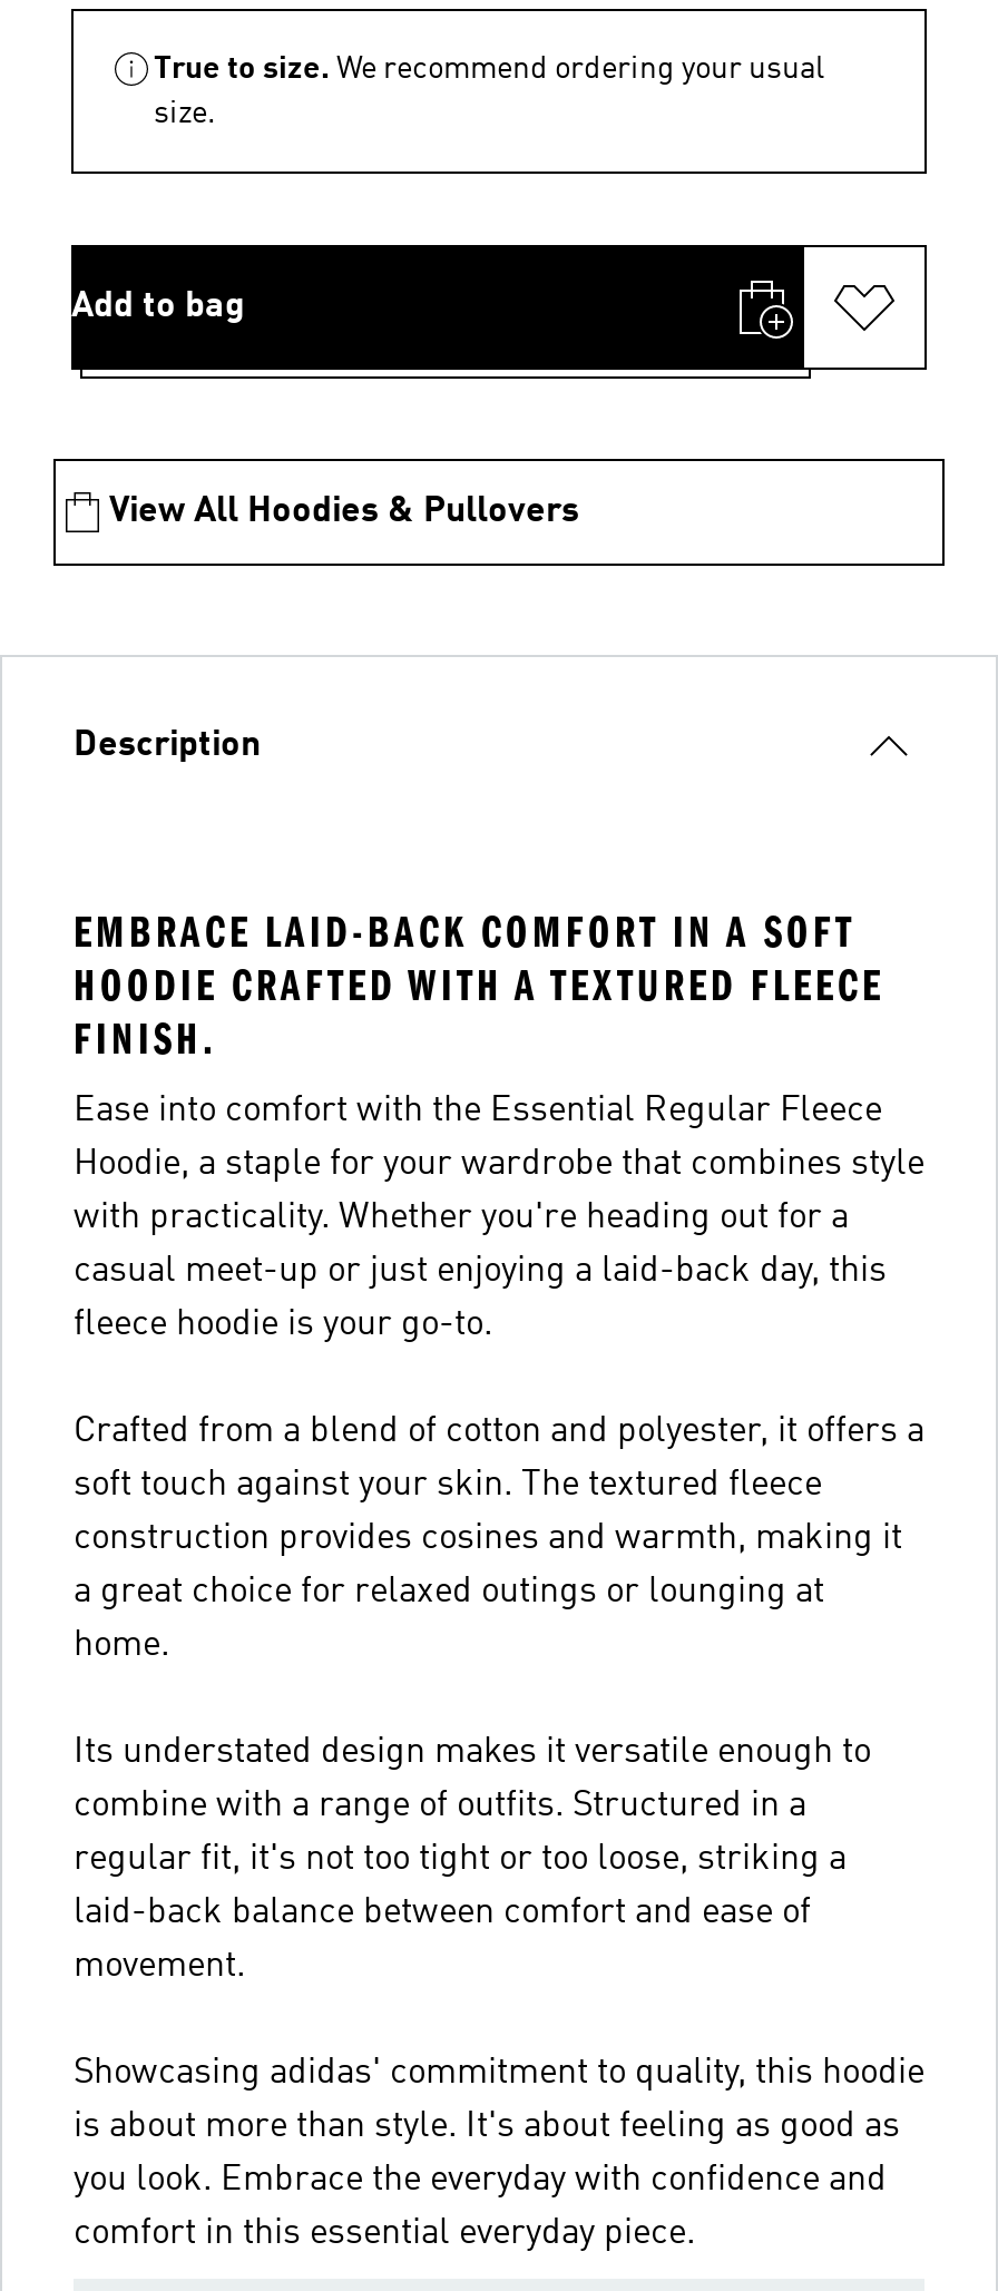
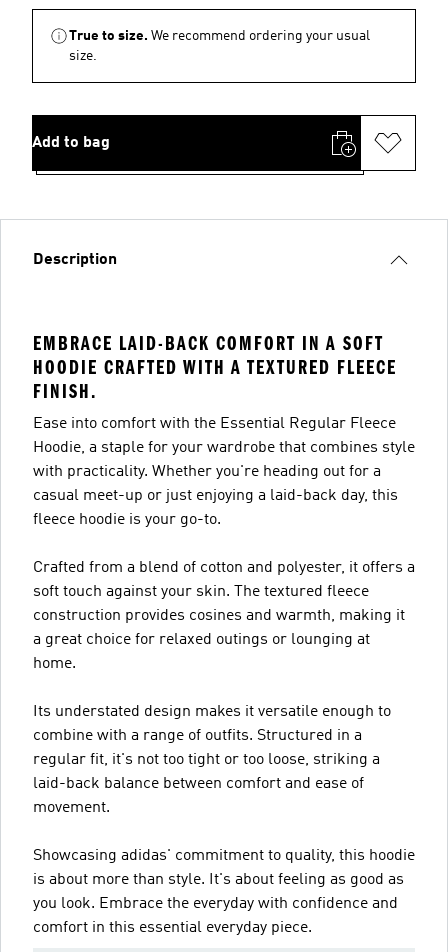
- View All Hoodies & Pullovers
